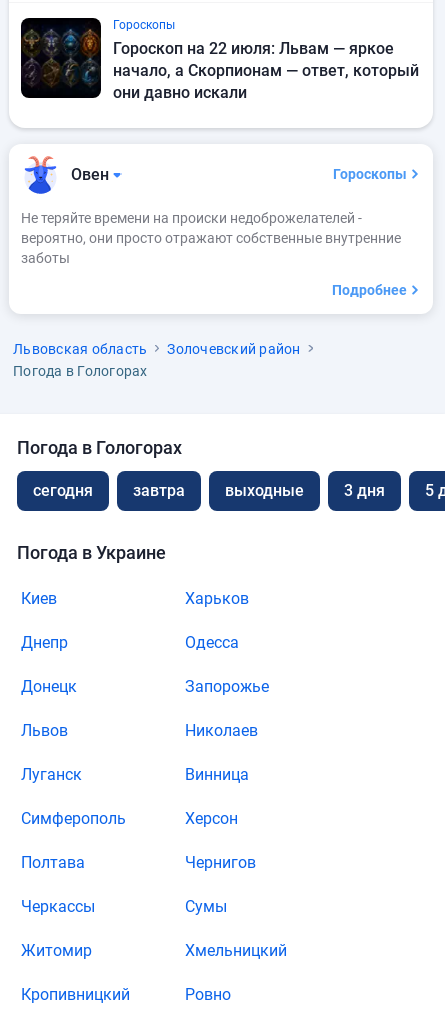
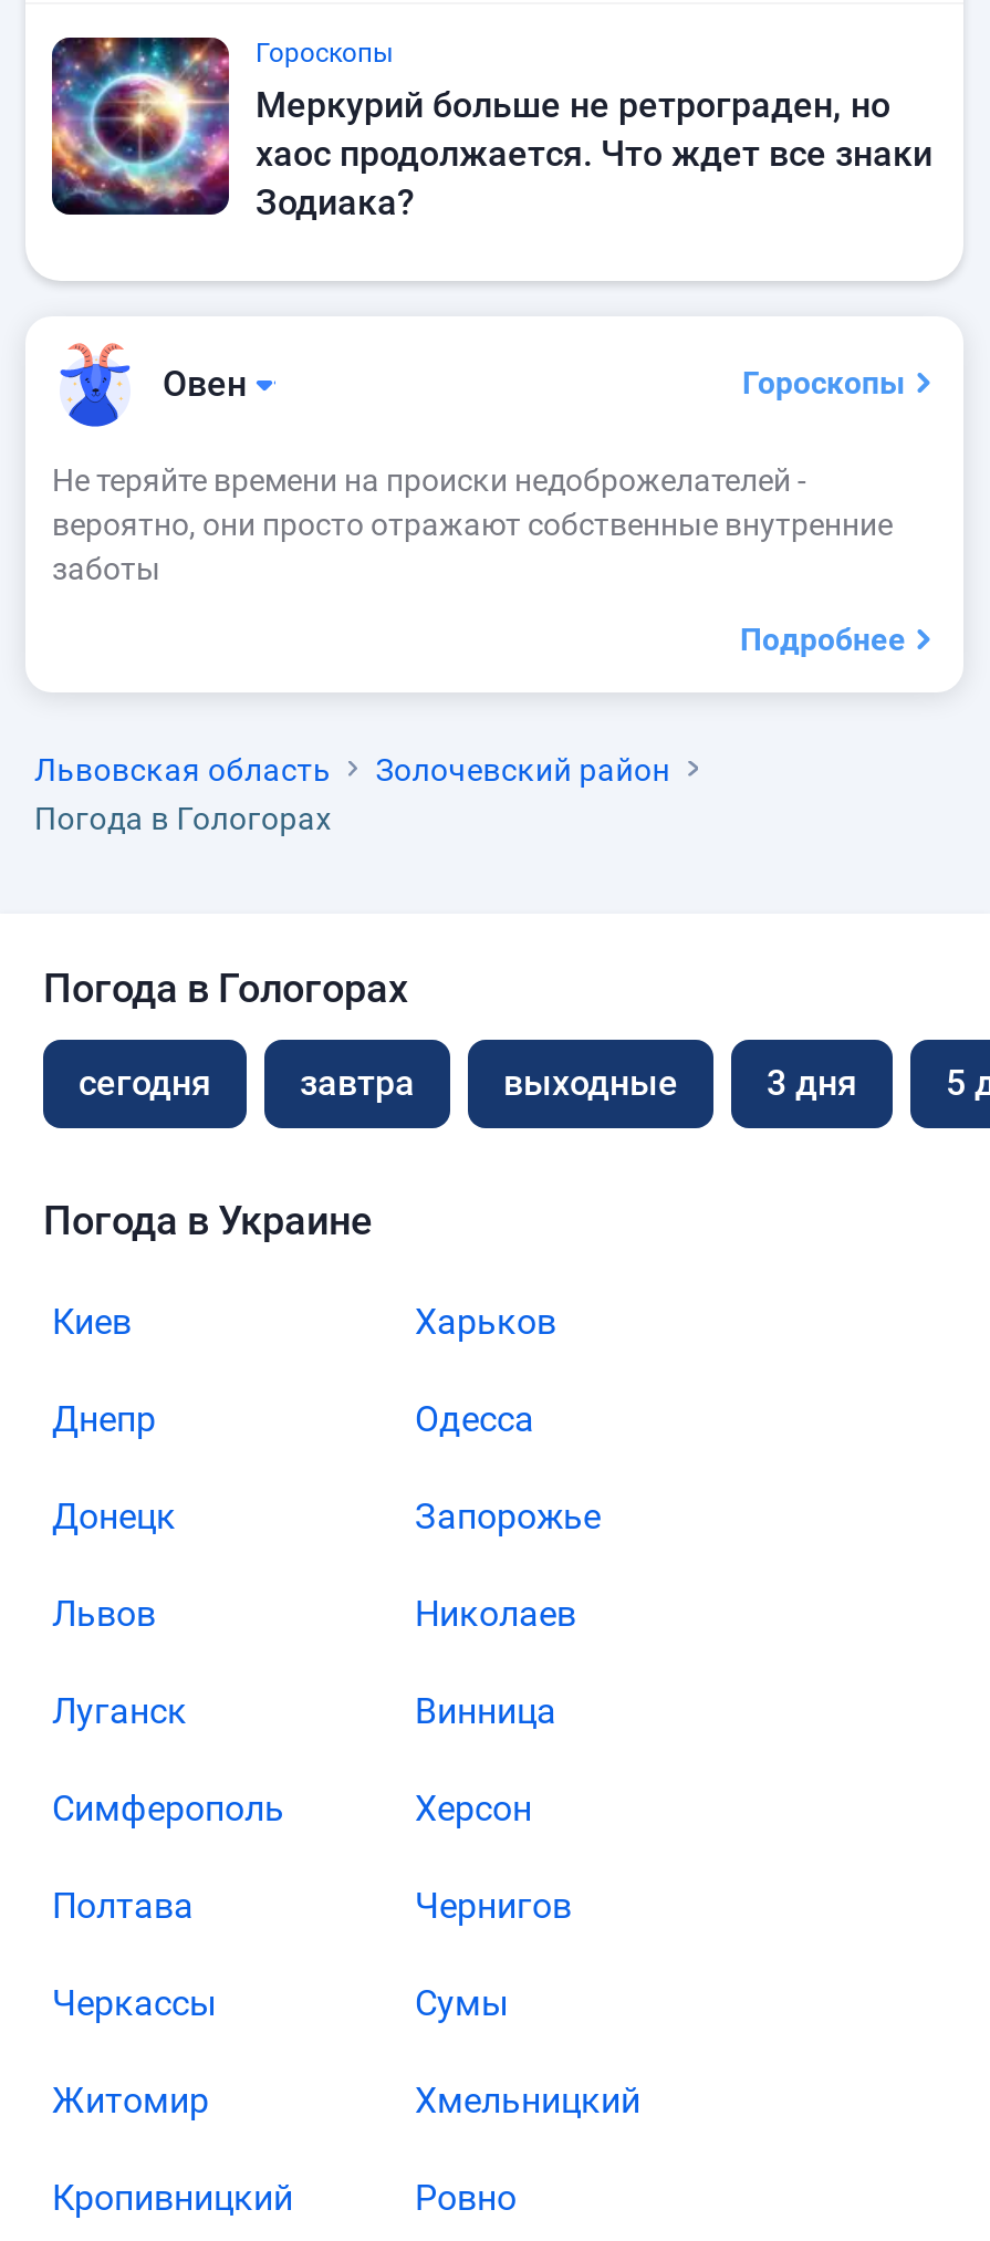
- [image]
- Гороскоп на 22 июля: Львам — яркое
- начало, а Скорпионам — ответ, который
- они давно искали
+ [image]
+ Меркурий больше не ретрограден, но
+ хаос продолжается. Что ждет все знаки
+ Зодиака?
